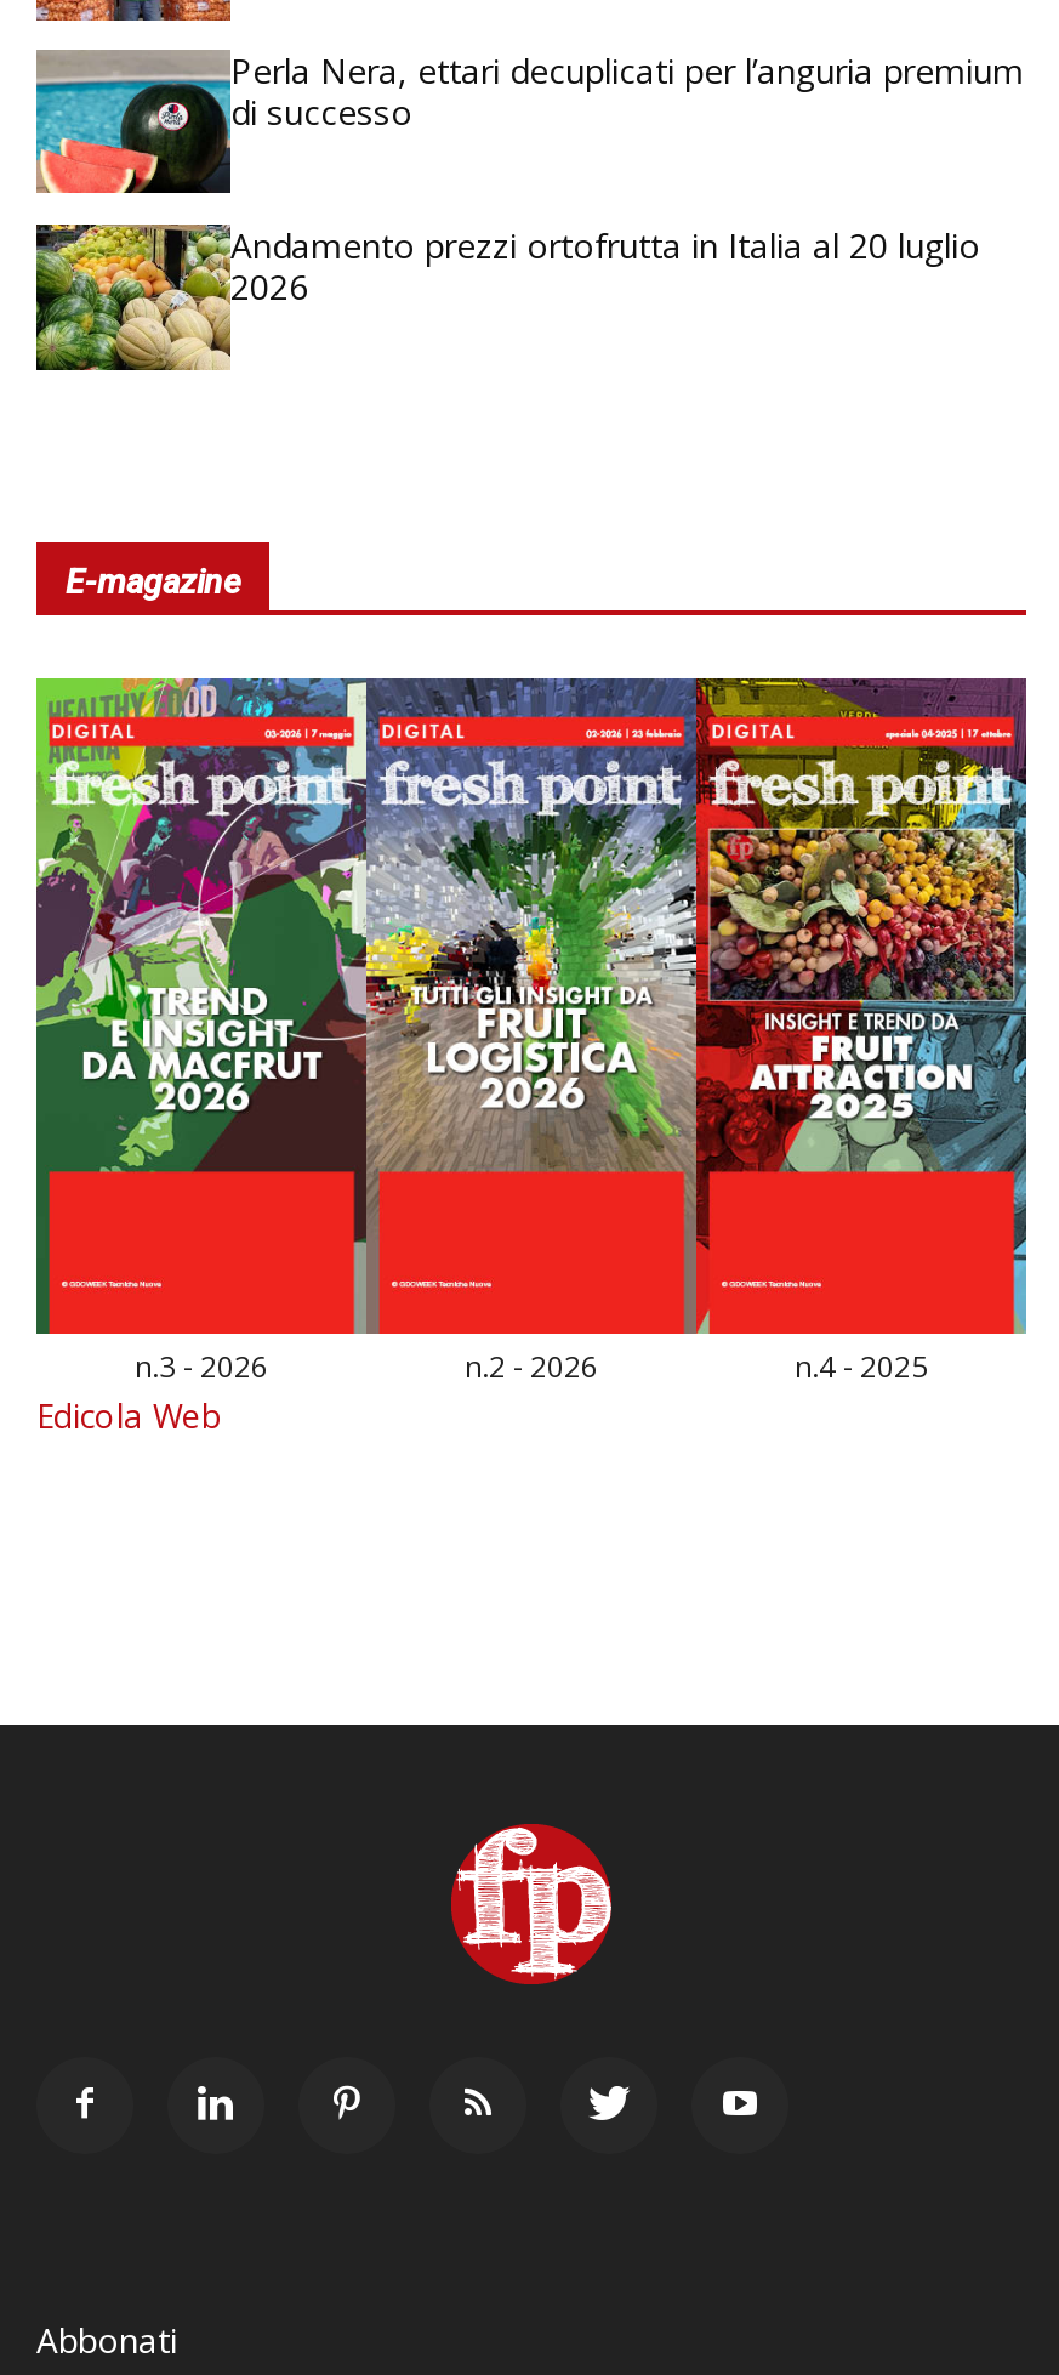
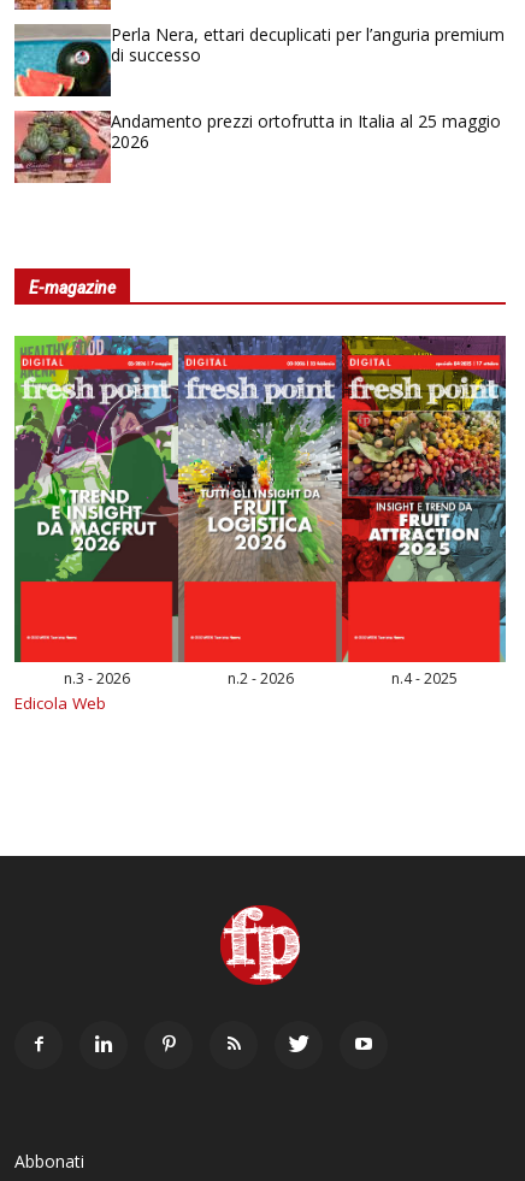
- [image]
- Andamento prezzi ortofrutta in Italia al 20 luglio
+ [image]
+ Andamento prezzi ortofrutta in Italia al 25 maggio
